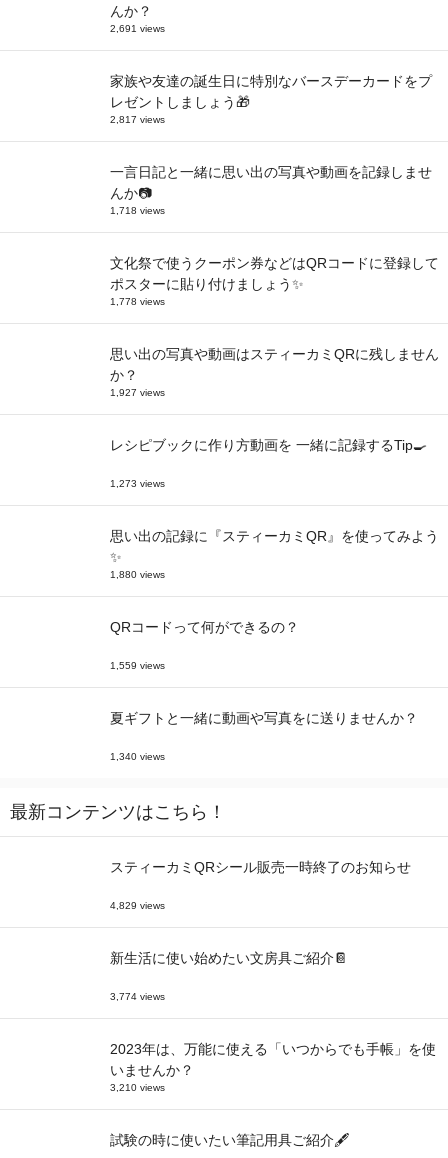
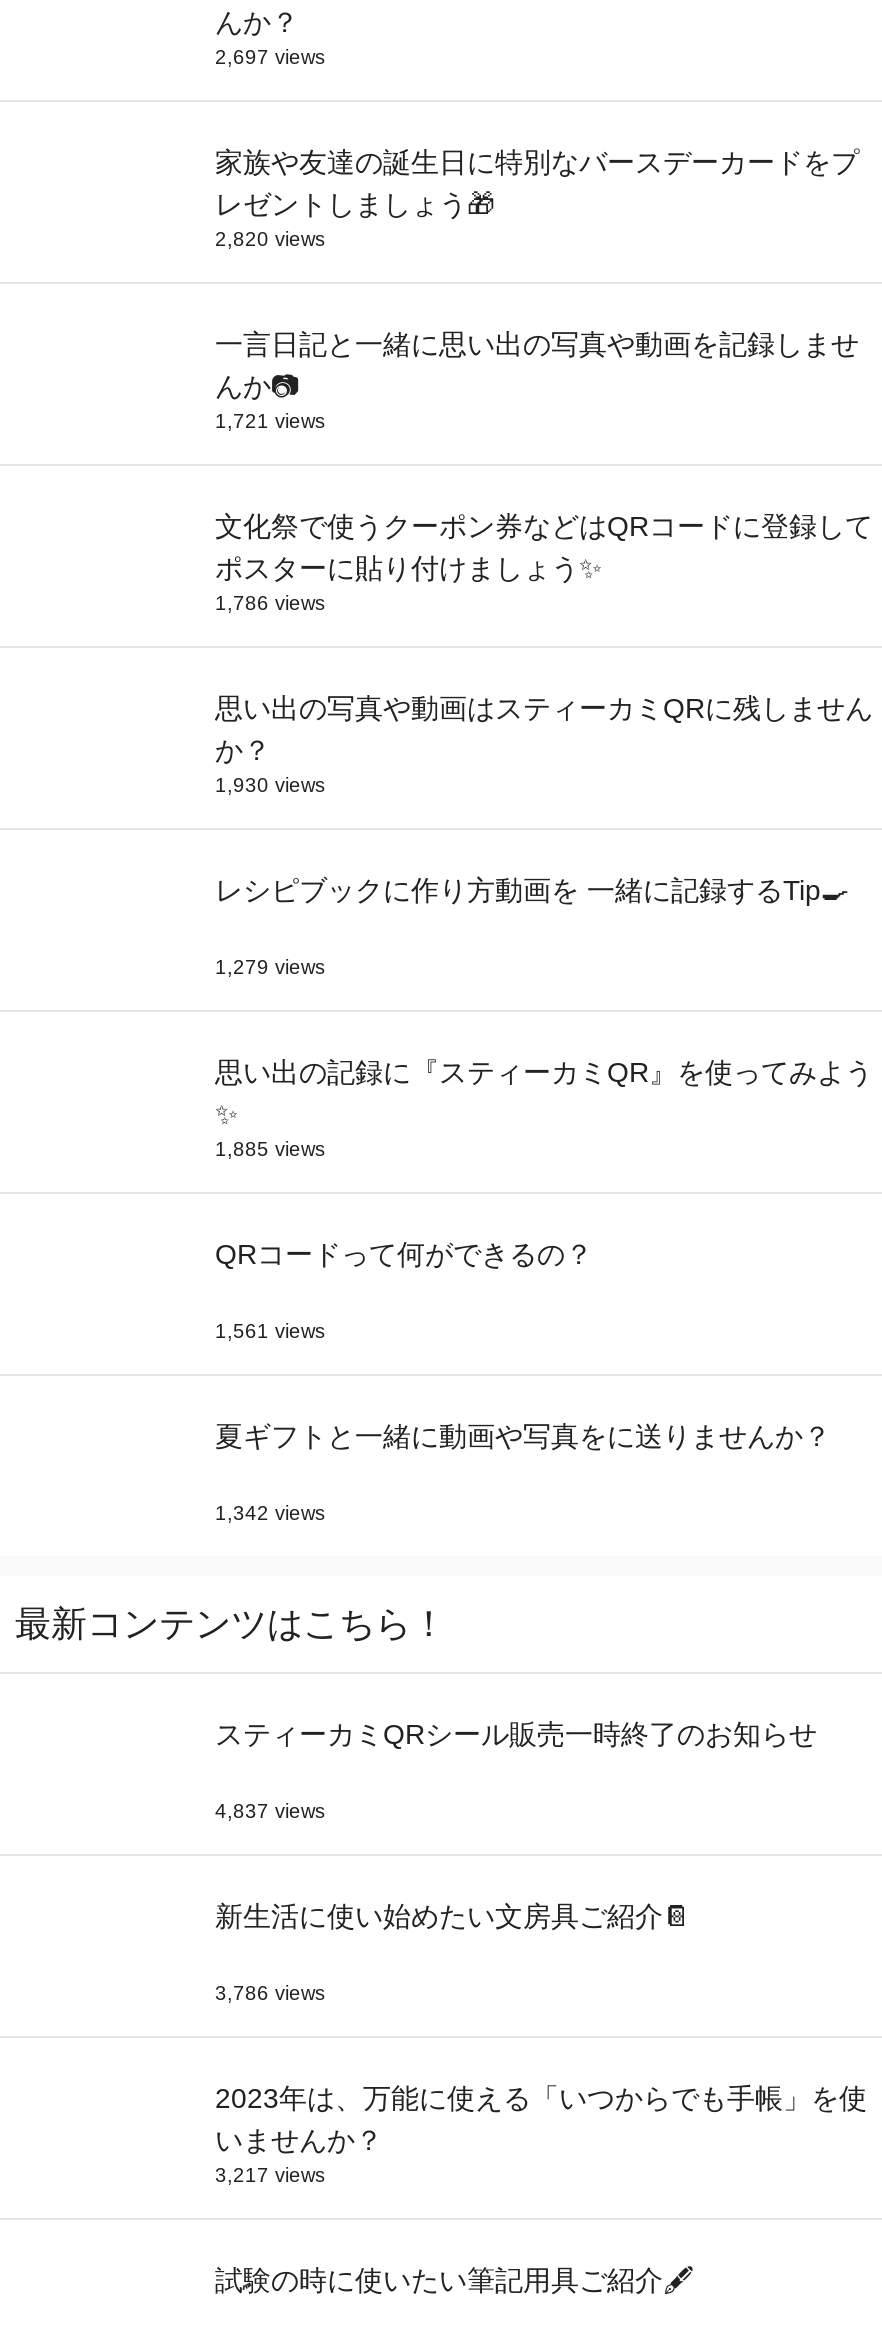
- 2,691 views
+ 2,697 views

- 2,817 views
+ 2,820 views

- 1,718 views
+ 1,721 views

- 1,778 views
+ 1,786 views

- 1,927 views
+ 1,930 views

- 1,273 views
+ 1,279 views

- 1,880 views
+ 1,885 views

- 1,559 views
+ 1,561 views

- 1,340 views
+ 1,342 views

- 4,829 views
+ 4,837 views

- 3,774 views
+ 3,786 views

- 3,210 views
+ 3,217 views
